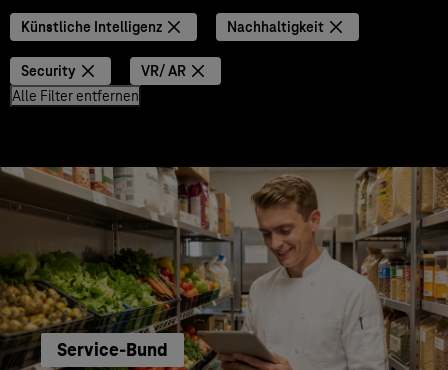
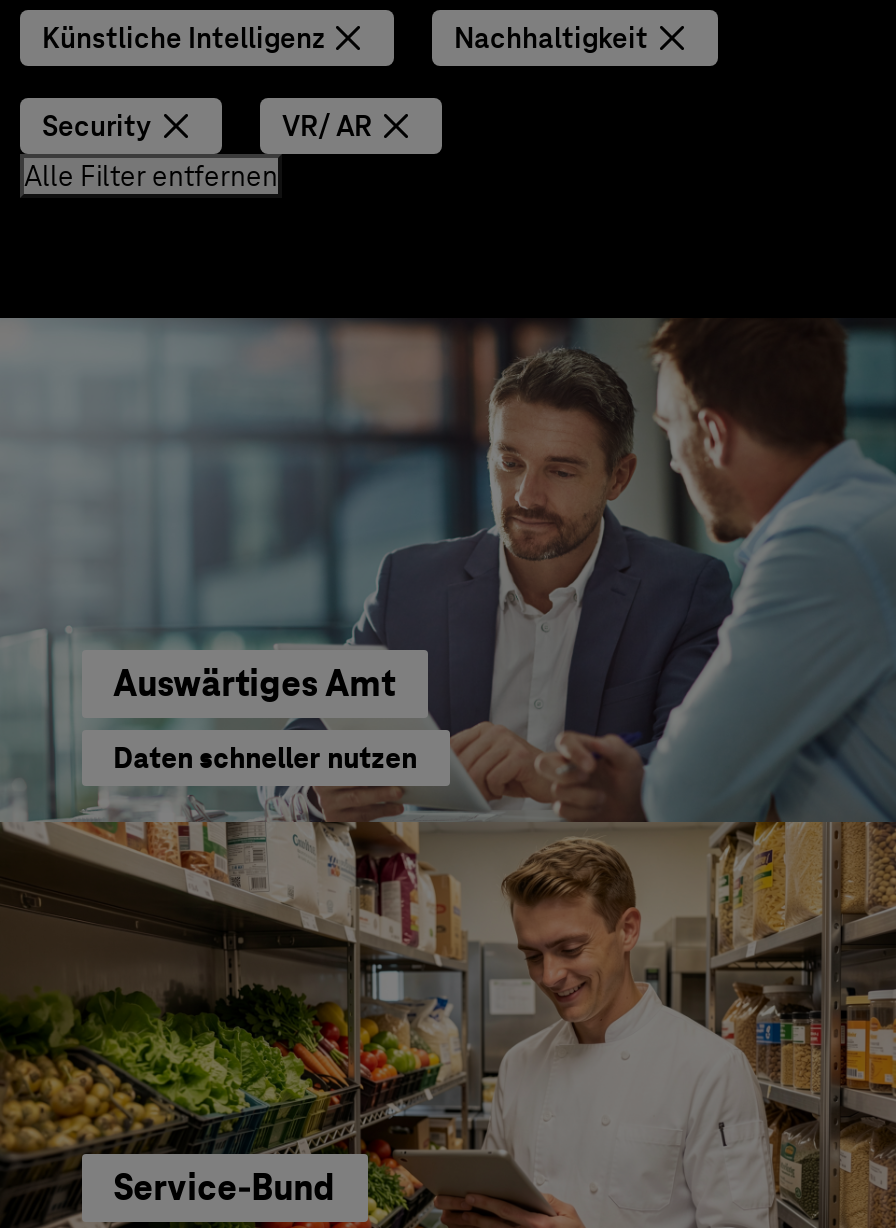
+ [image]
+ Auswärtiges Amt
+ Daten schneller nutzen
